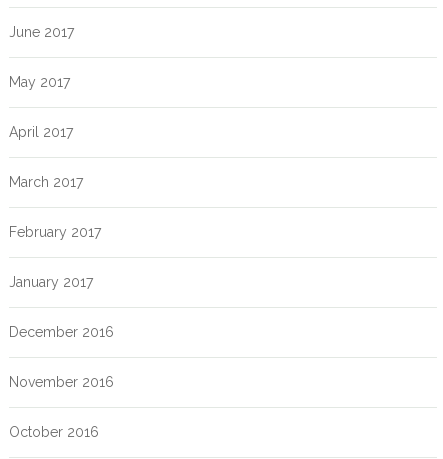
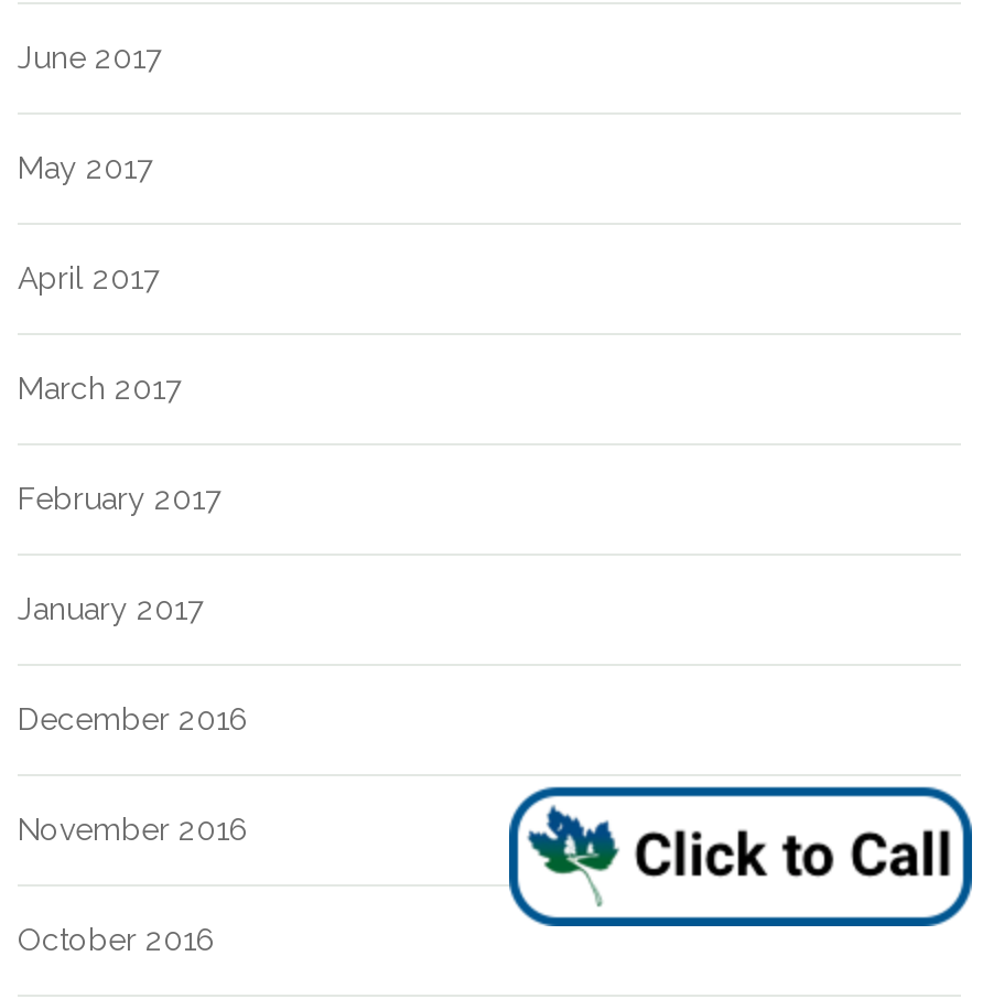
+ [image]
